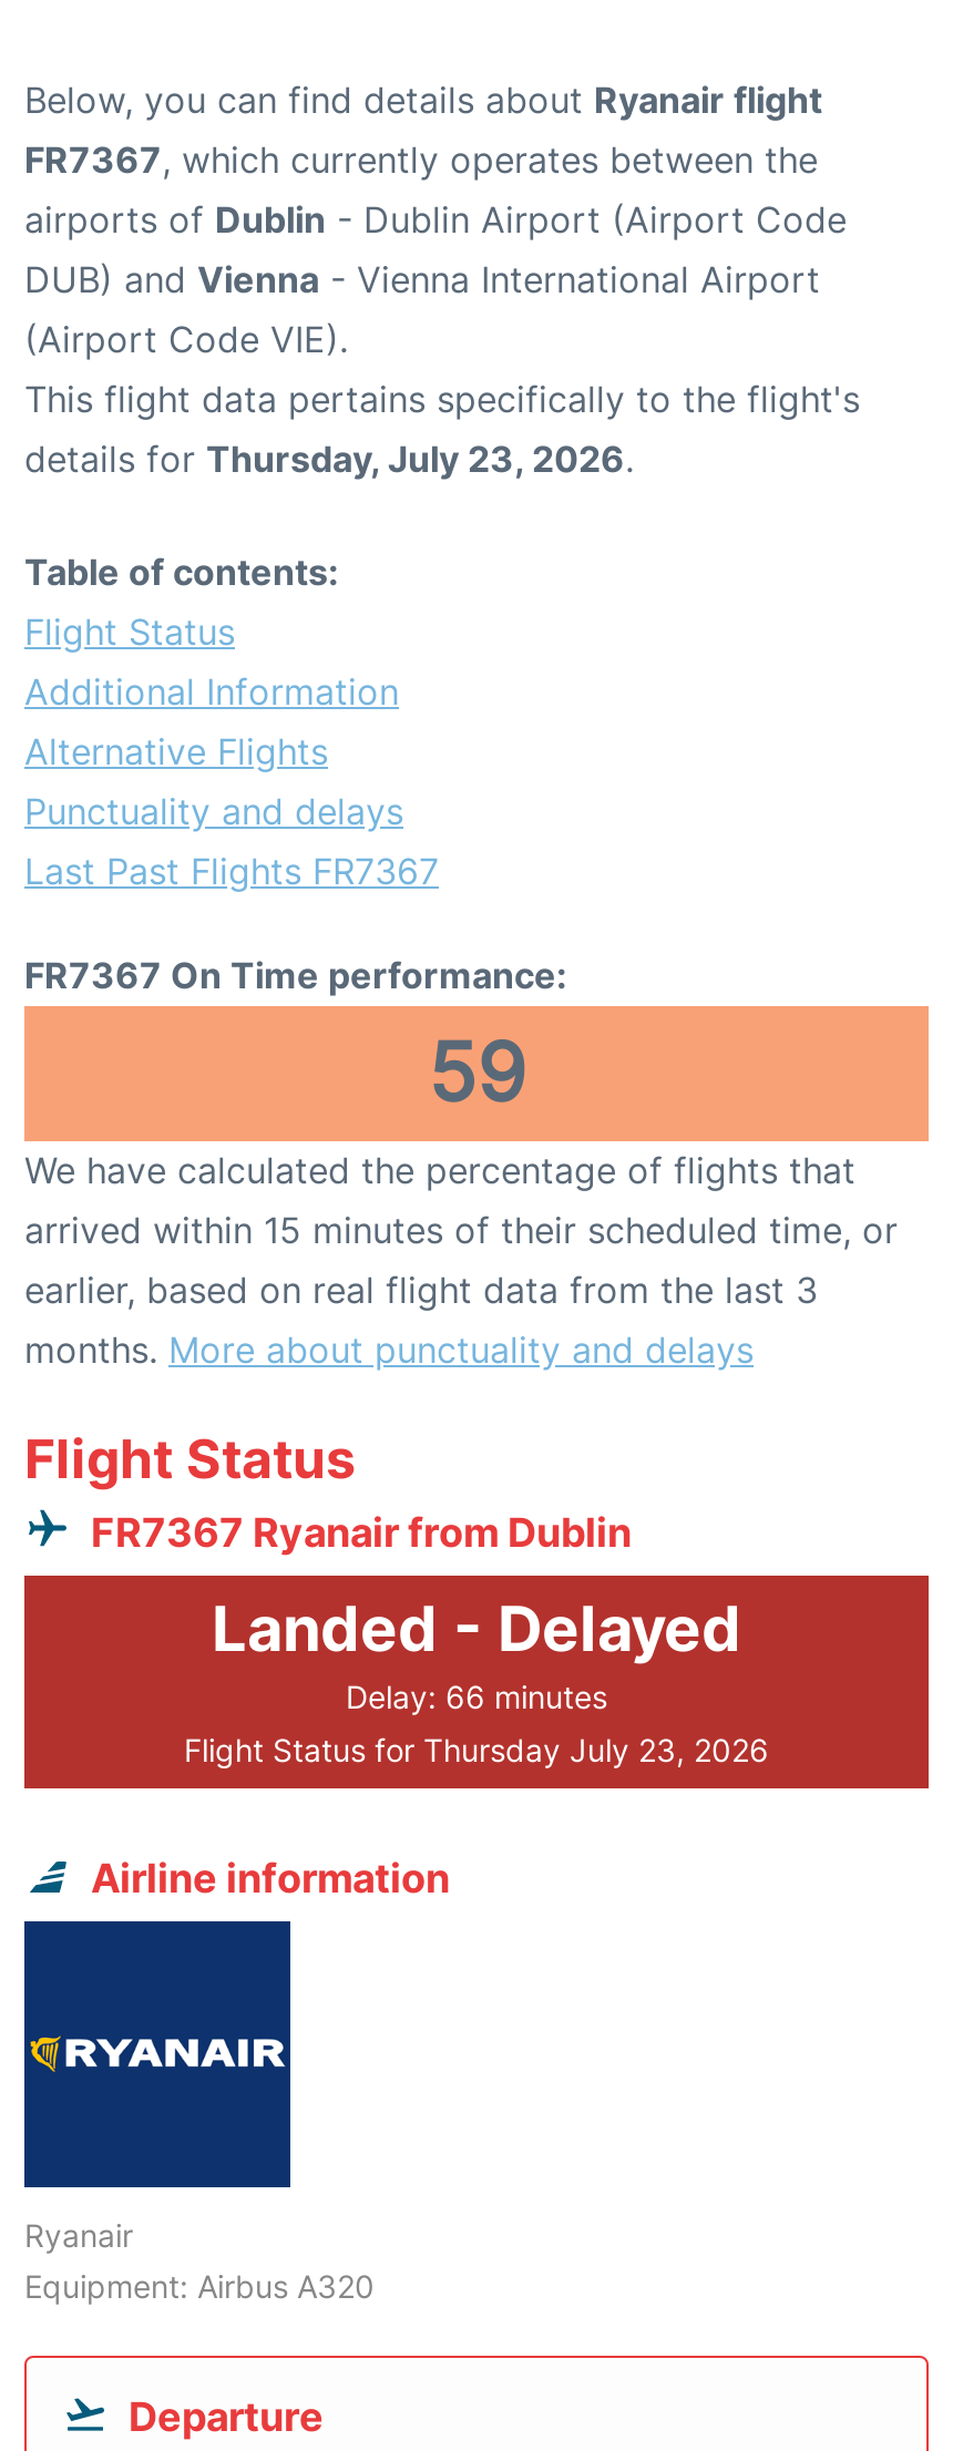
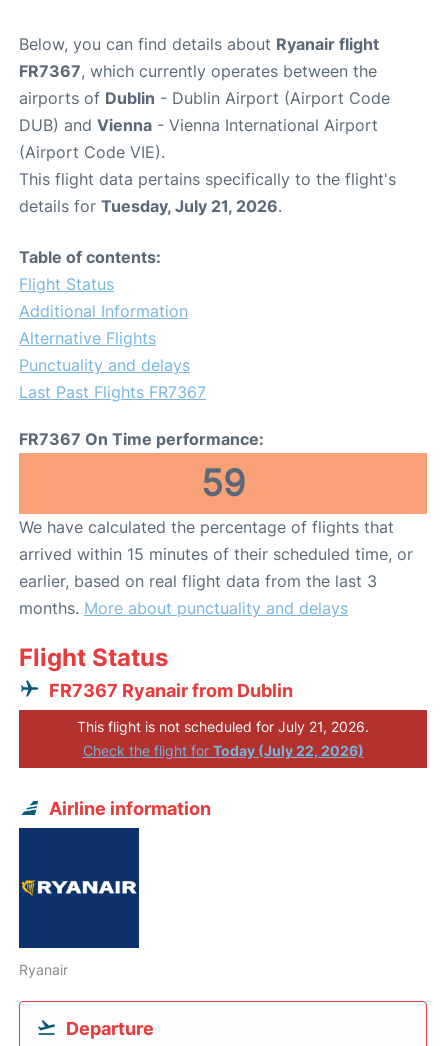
- details for Thursday, July 23, 2026.
+ details for Tuesday, July 21, 2026.

- Landed - Delayed
- Delay: 66 minutes
- Flight Status for Thursday July 23, 2026
+ This flight is not scheduled for July 21, 2026.
+ Check the flight for Today (July 22, 2026)

- Equipment: Airbus A320
